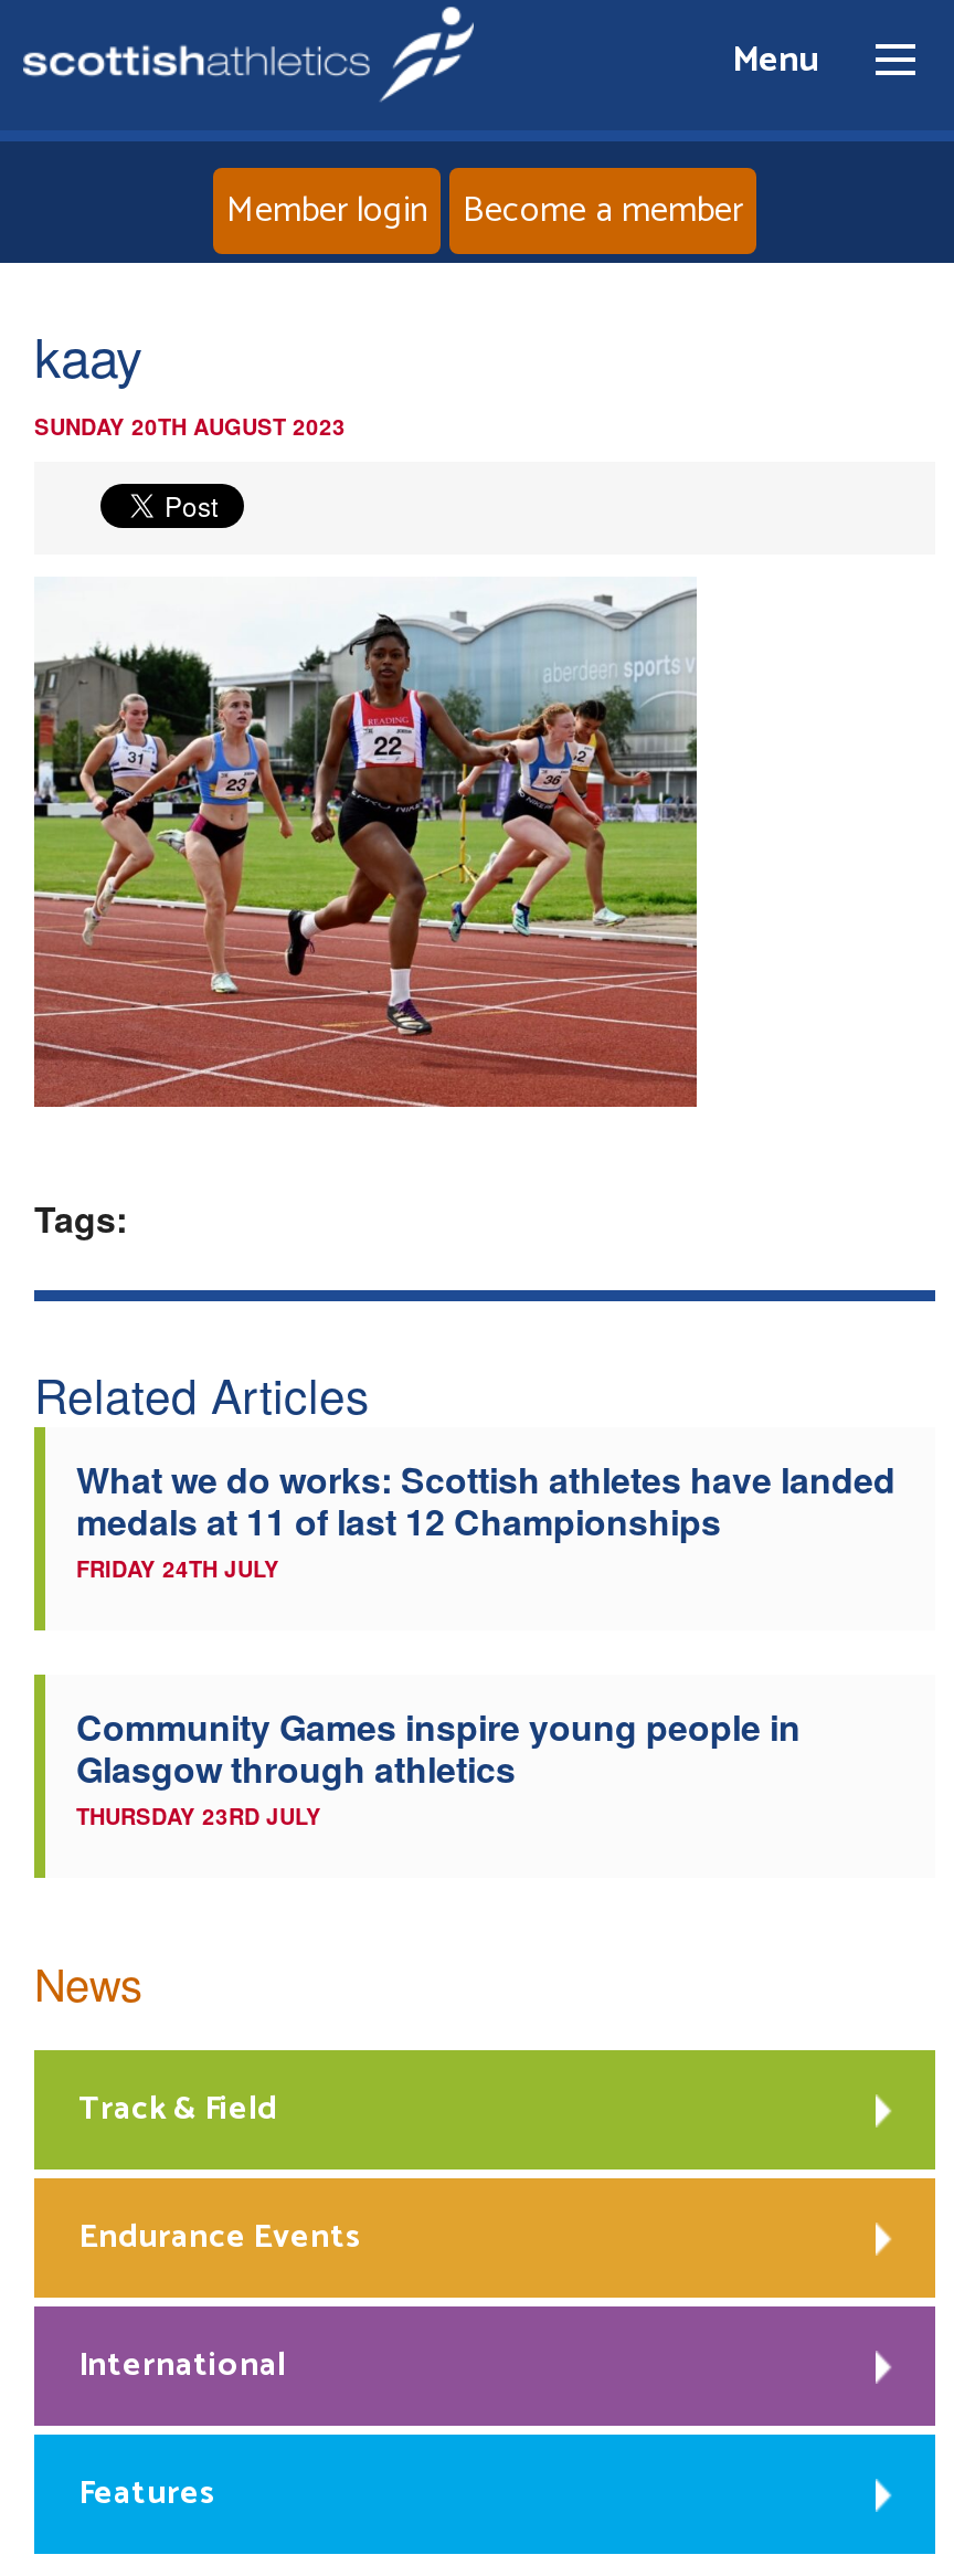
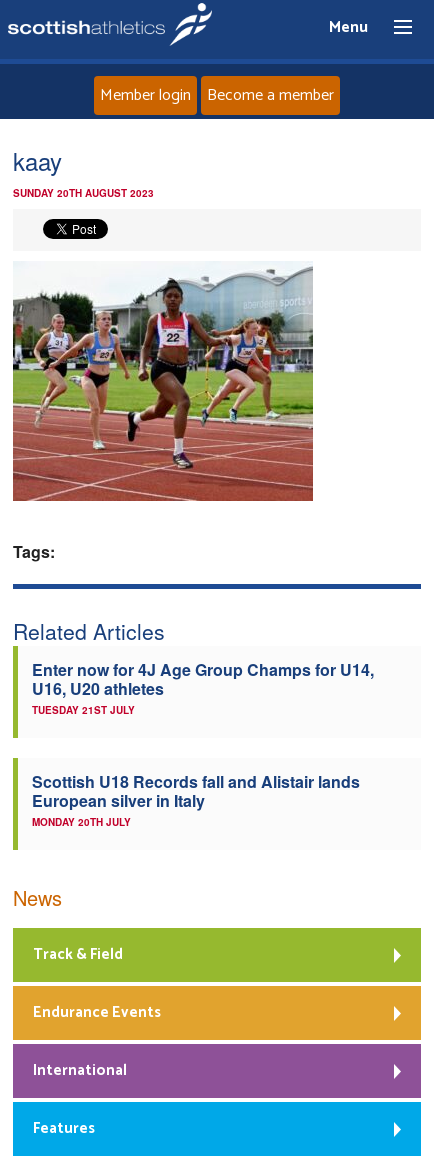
- What we do works: Scottish athletes have landed
- medals at 11 of last 12 Championships
- FRIDAY 24TH JULY
+ Enter now for 4J Age Group Champs for U14,
+ U16, U20 athletes
+ TUESDAY 21ST JULY

- Community Games inspire young people in
- Glasgow through athletics
- THURSDAY 23RD JULY
+ Scottish U18 Records fall and Alistair lands
+ European silver in Italy
+ MONDAY 20TH JULY
